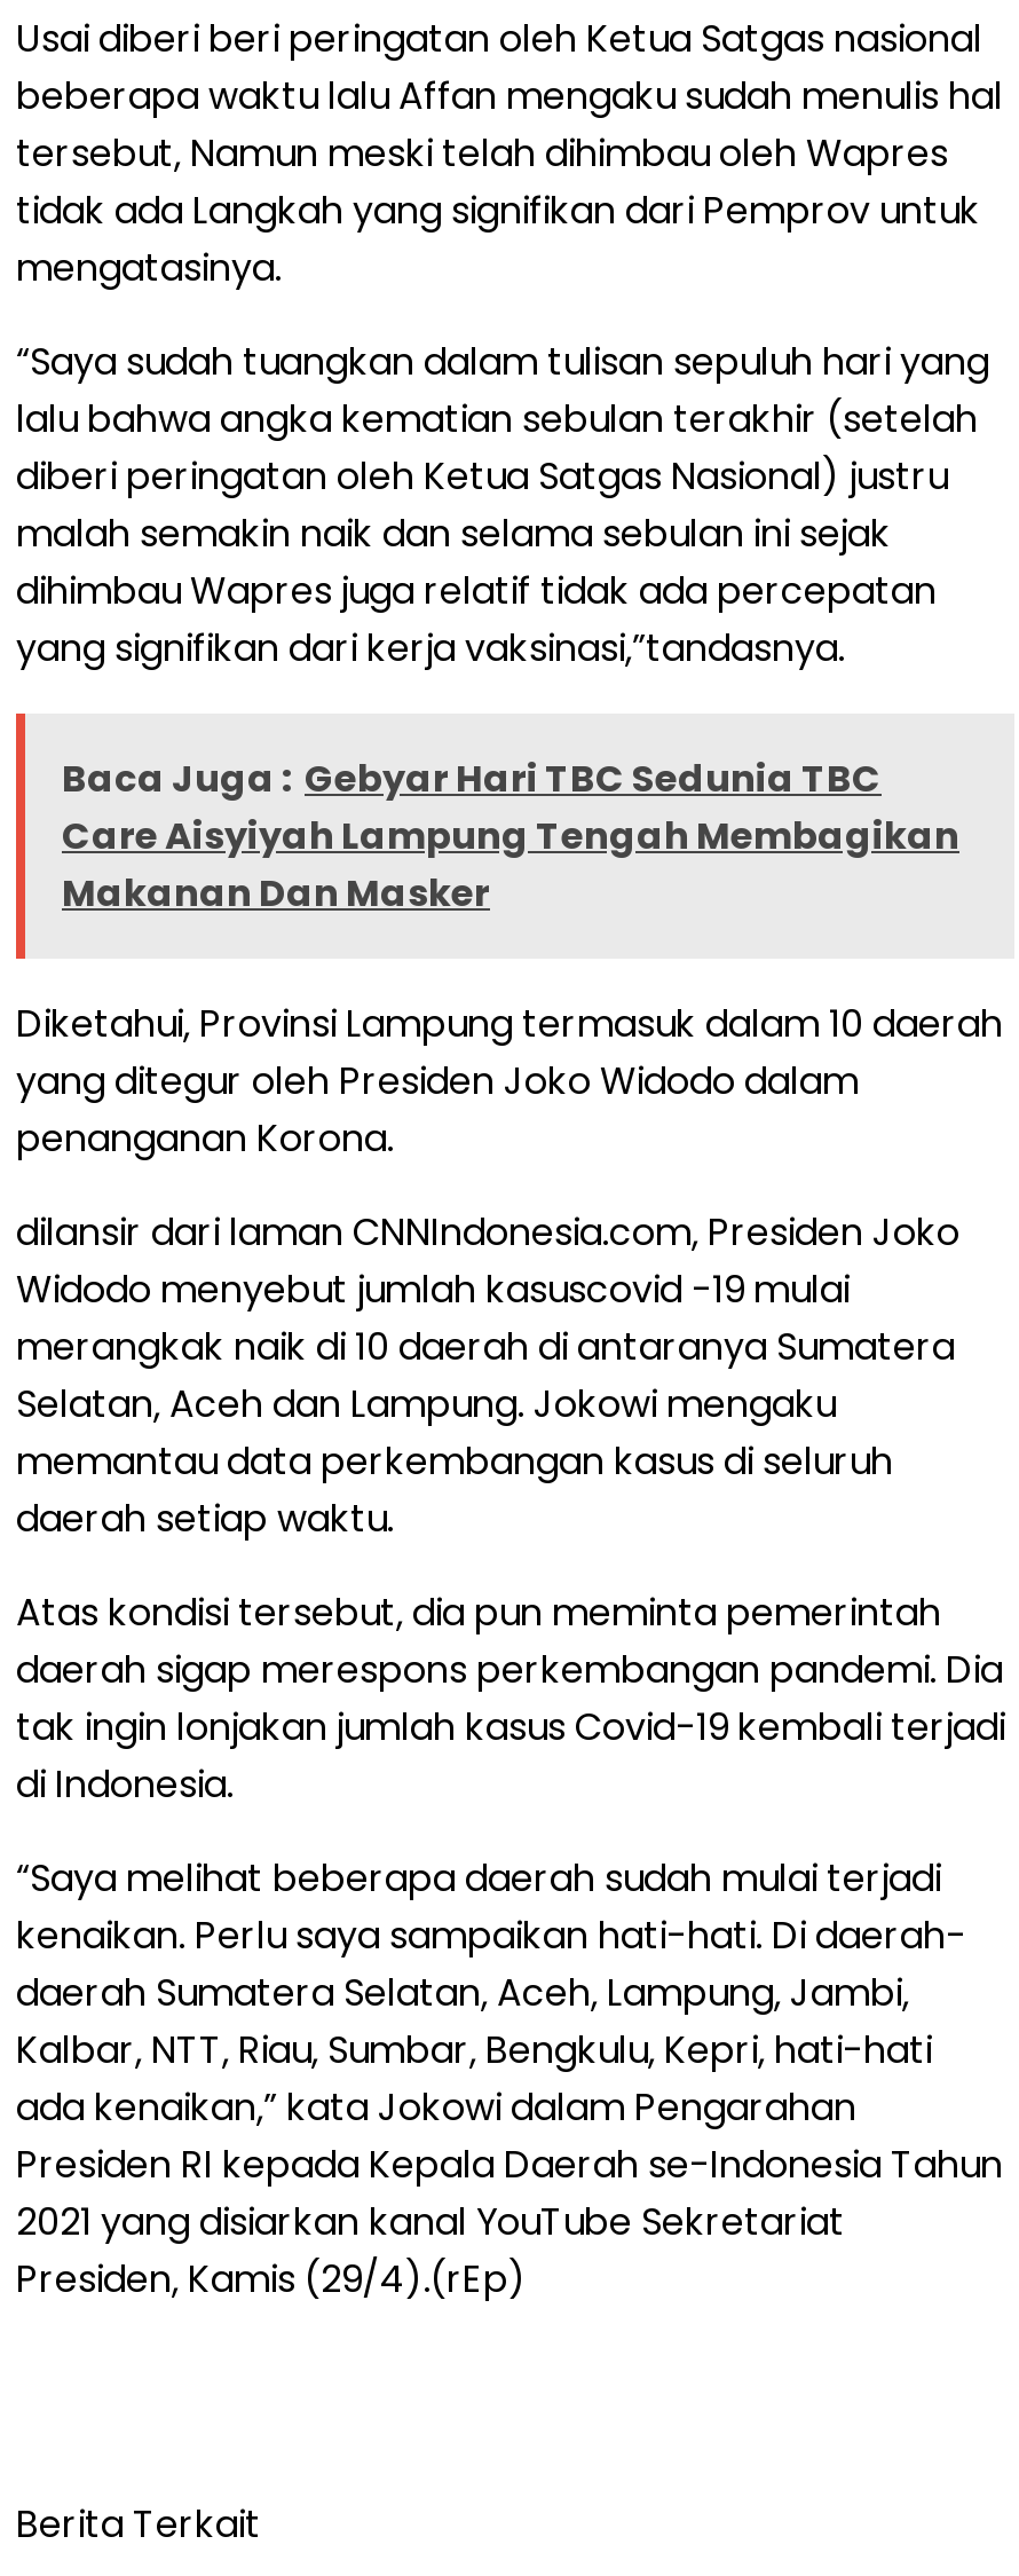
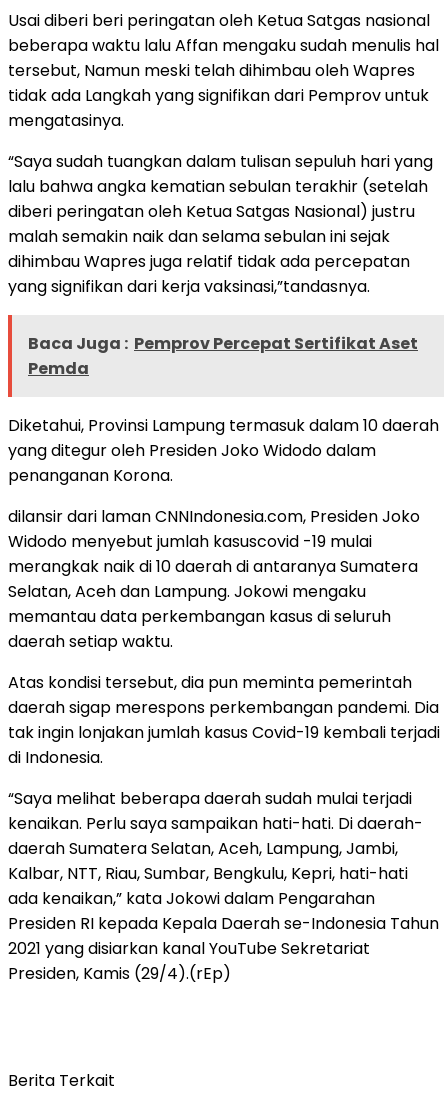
- Baca Juga : Gebyar Hari TBC Sedunia TBC
- Care Aisyiyah Lampung Tengah Membagikan
- Makanan Dan Masker
+ Baca Juga : Pemprov Percepat Sertifikat Aset
+ Pemda
